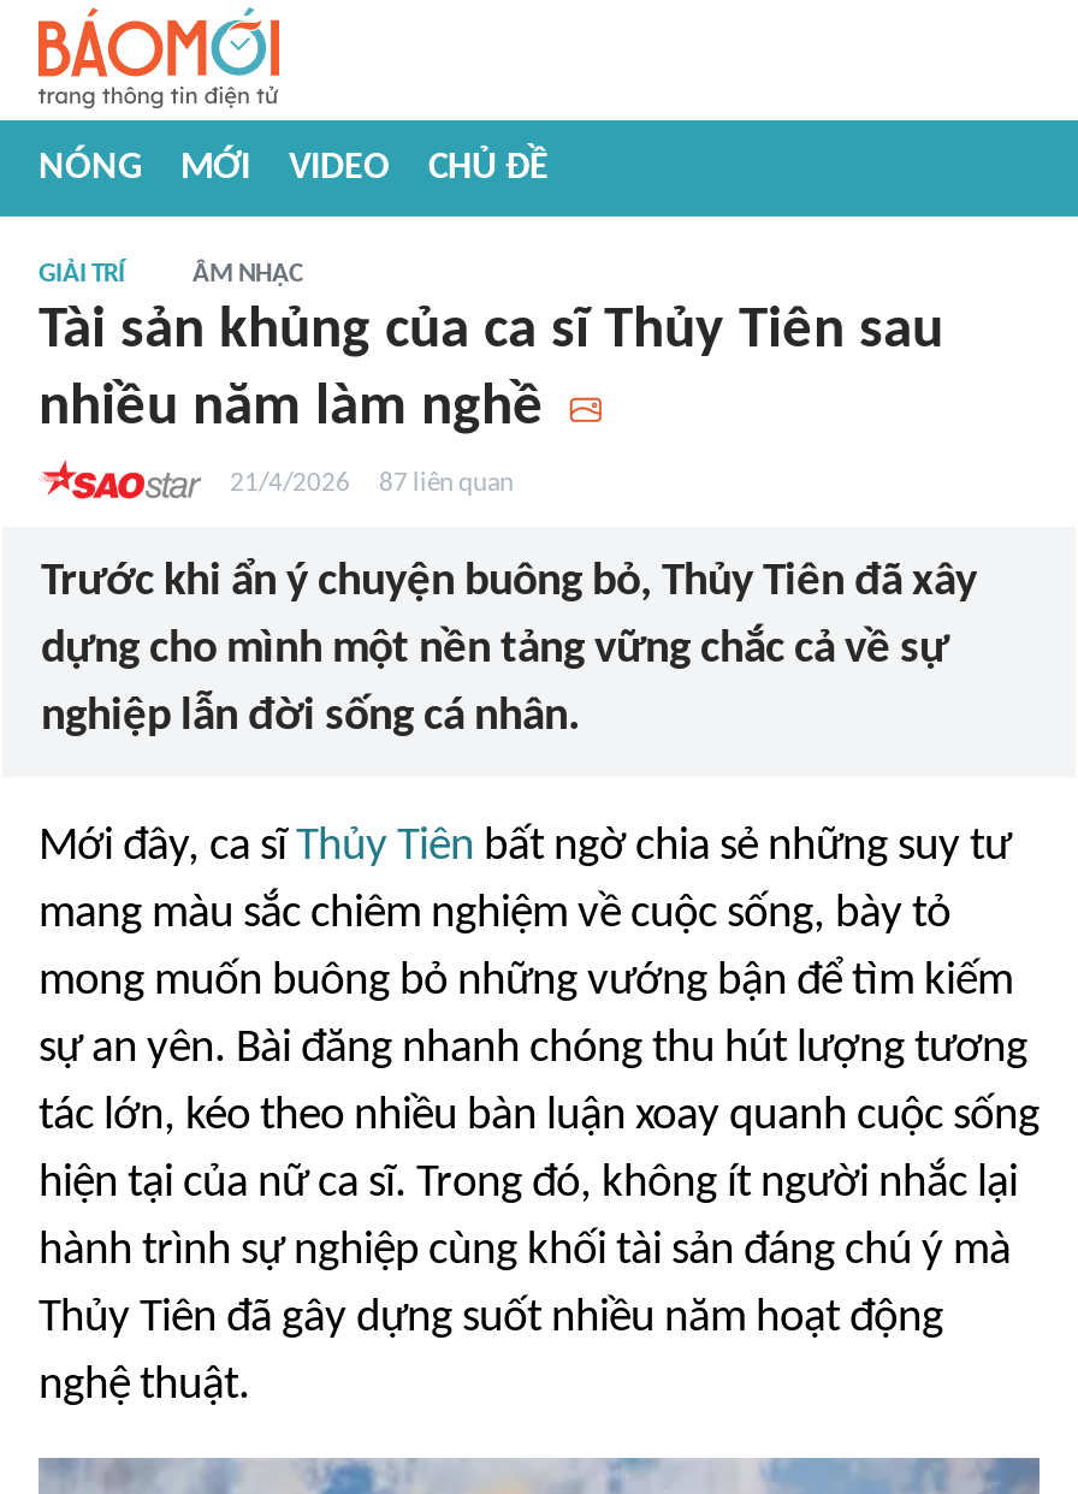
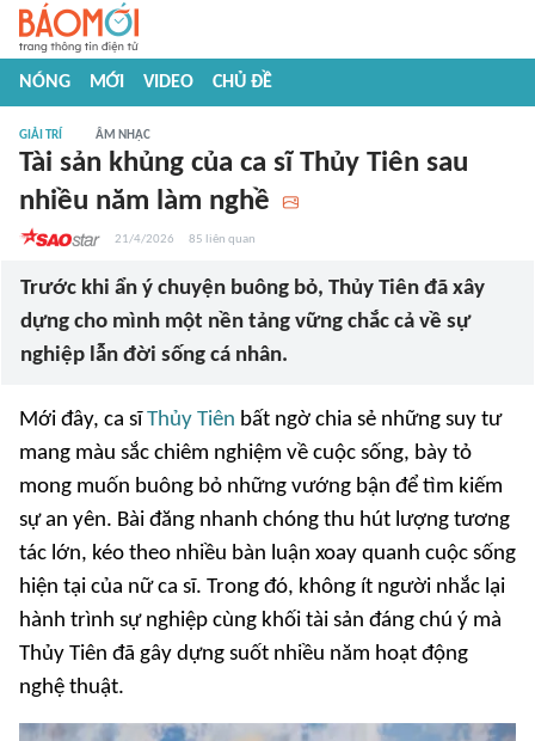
- 21/4/2026 87 liên quan
+ 21/4/2026 85 liên quan
